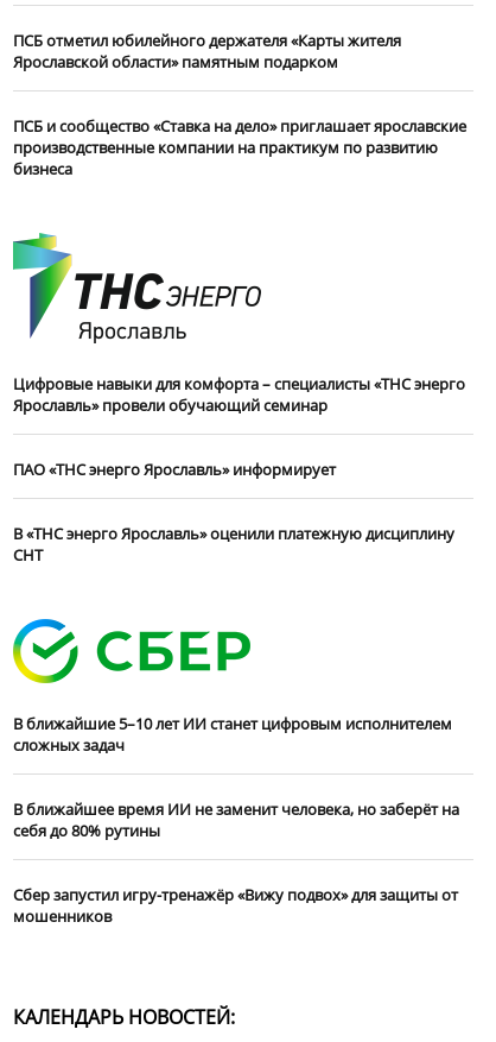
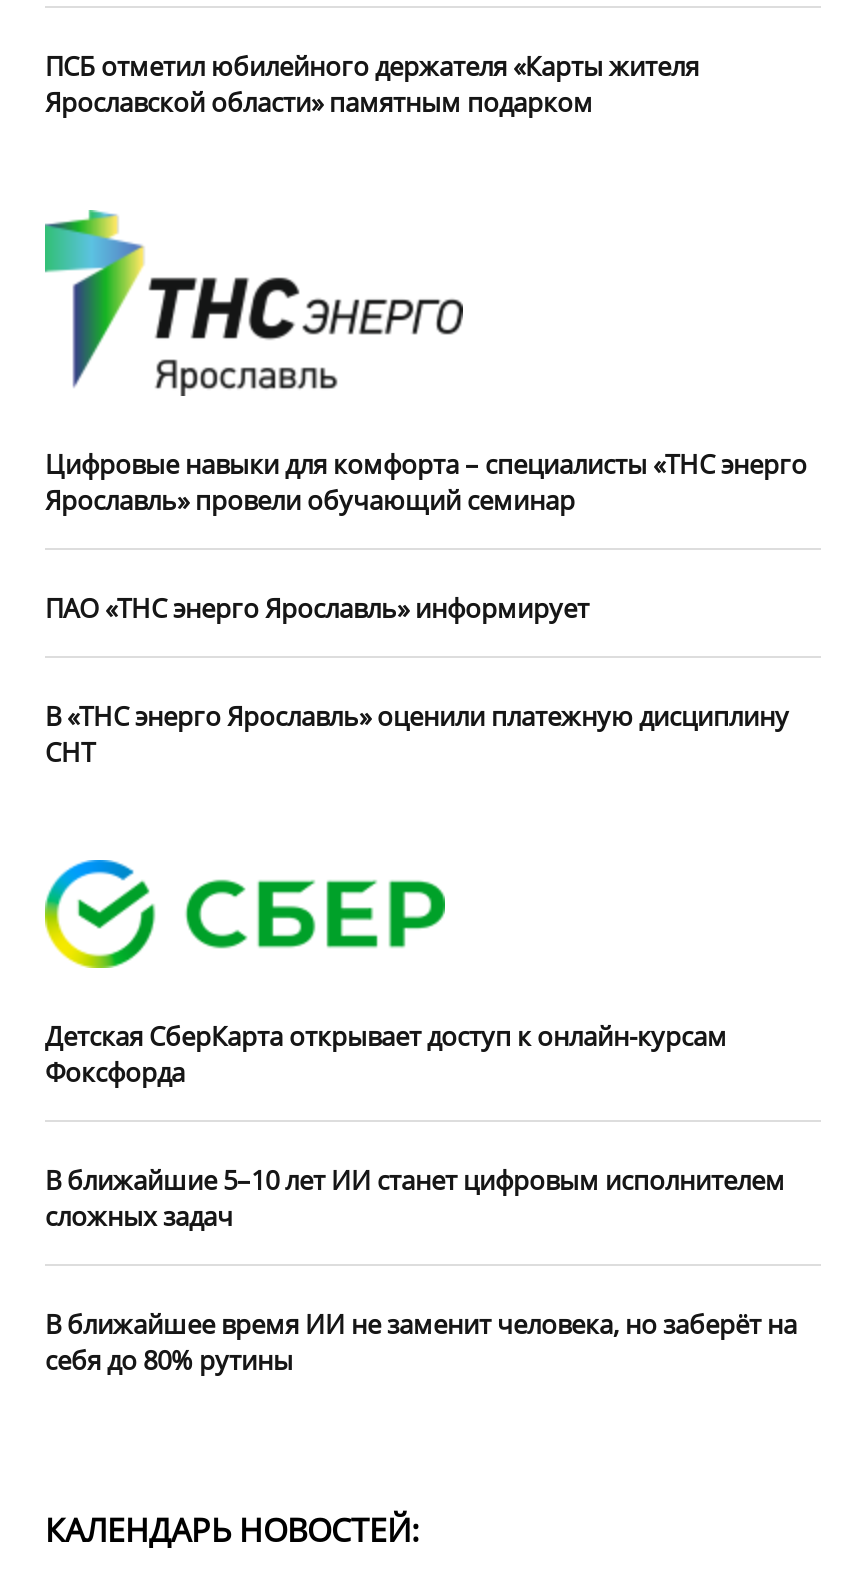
- ПСБ и сообщество «Ставка на дело» приглашает ярославские
- производственные компании на практикум по развитию
- бизнеса

+ Детская СберКарта открывает доступ к онлайн-курсам
+ Фоксфорда

- Сбер запустил игру-тренажёр «Вижу подвох» для защиты от
- мошенников
